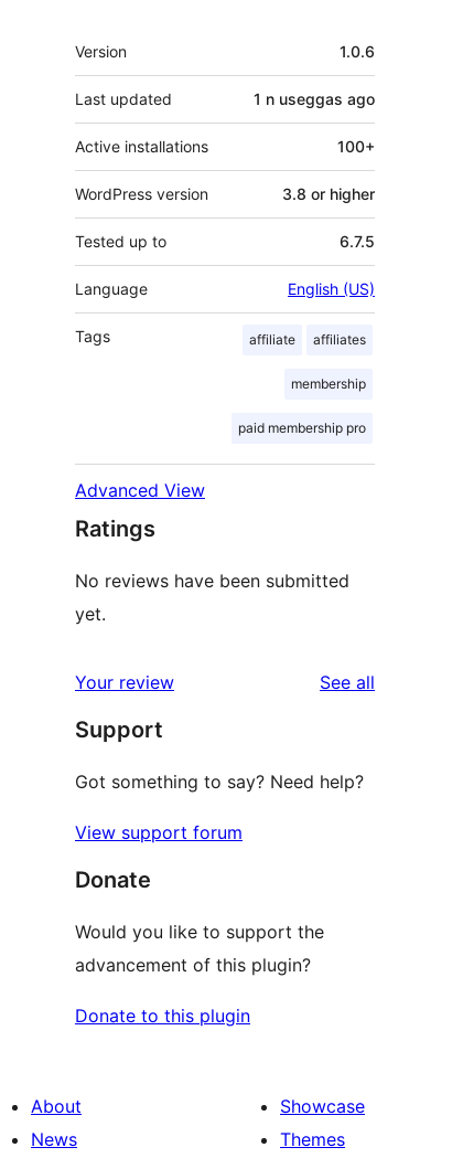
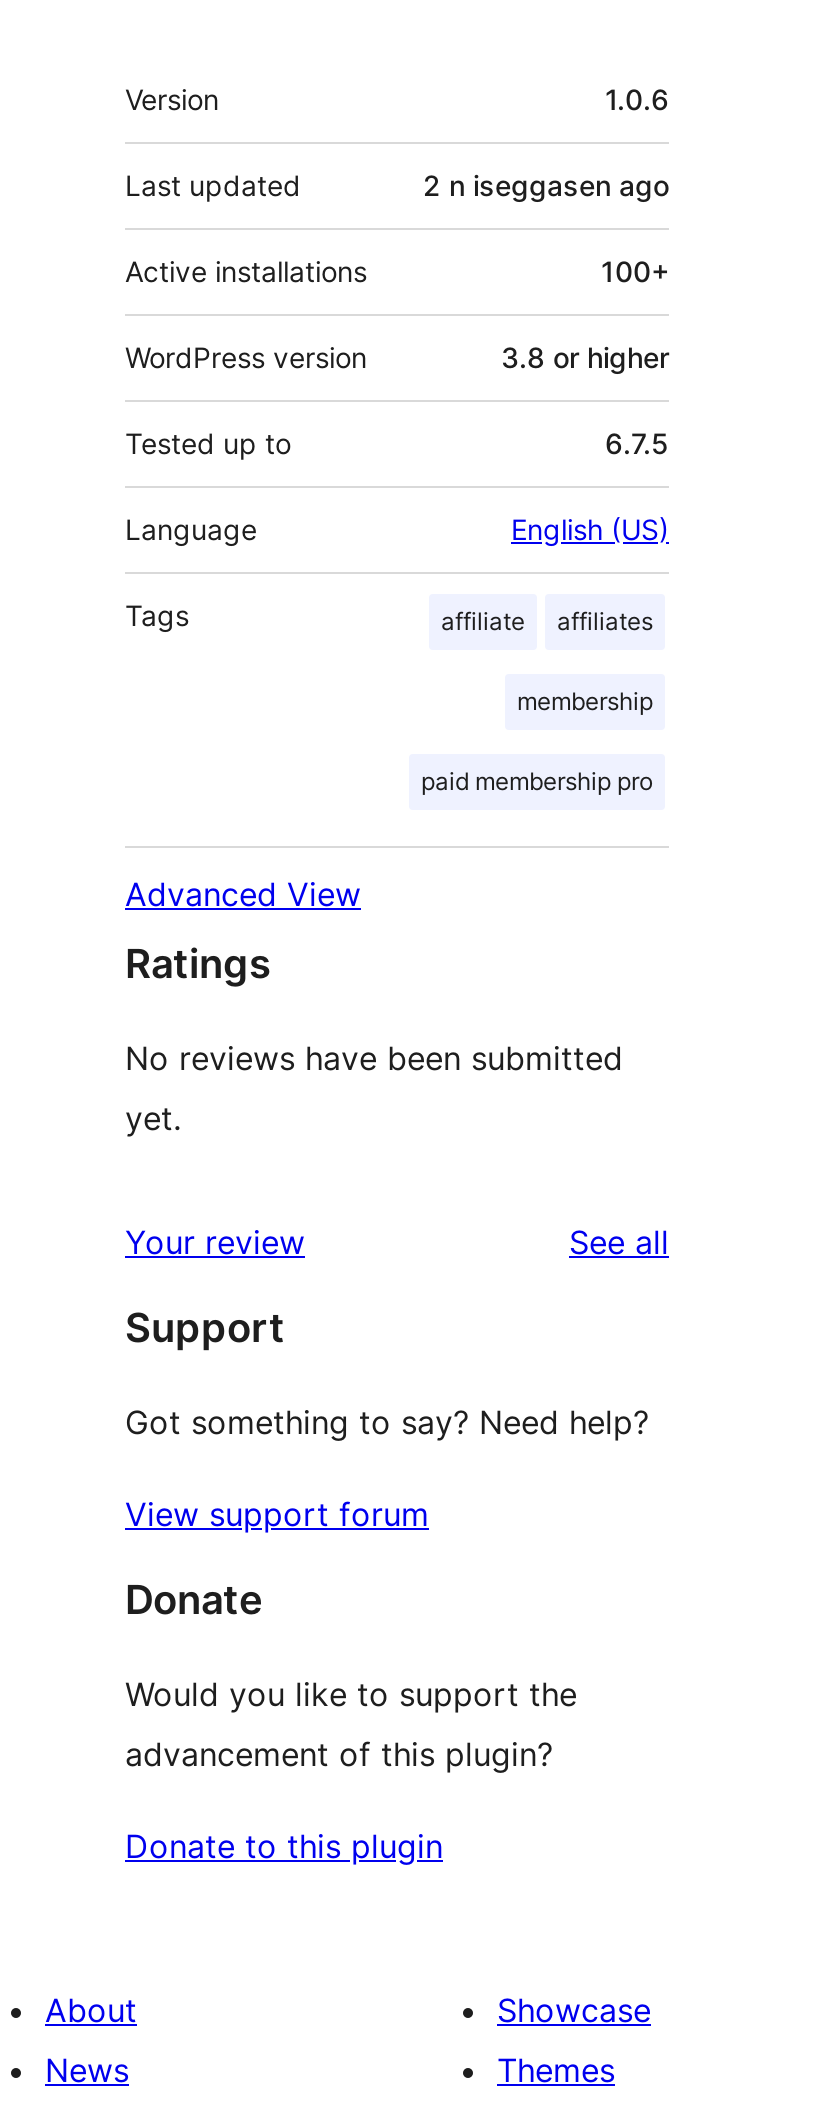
- 1 n useggas ago
+ 2 n iseggasen ago
